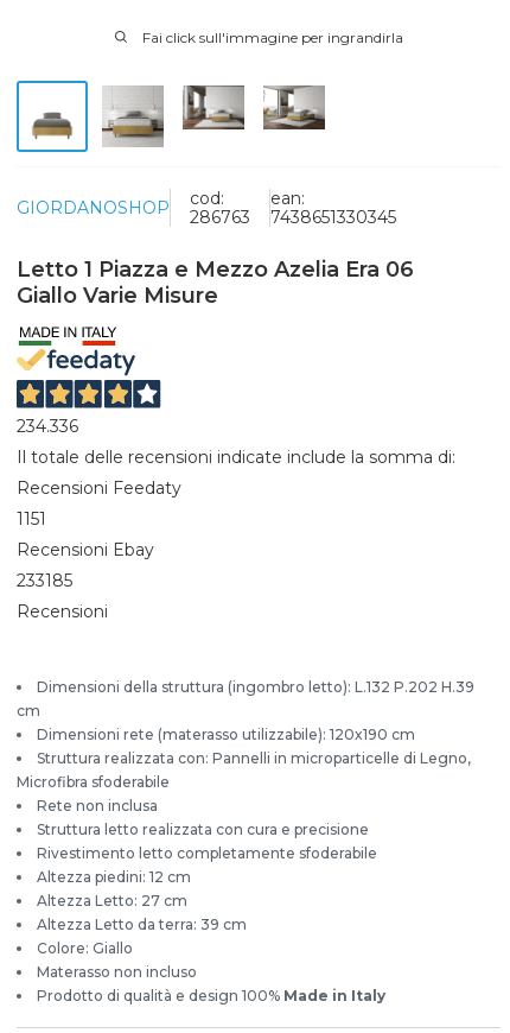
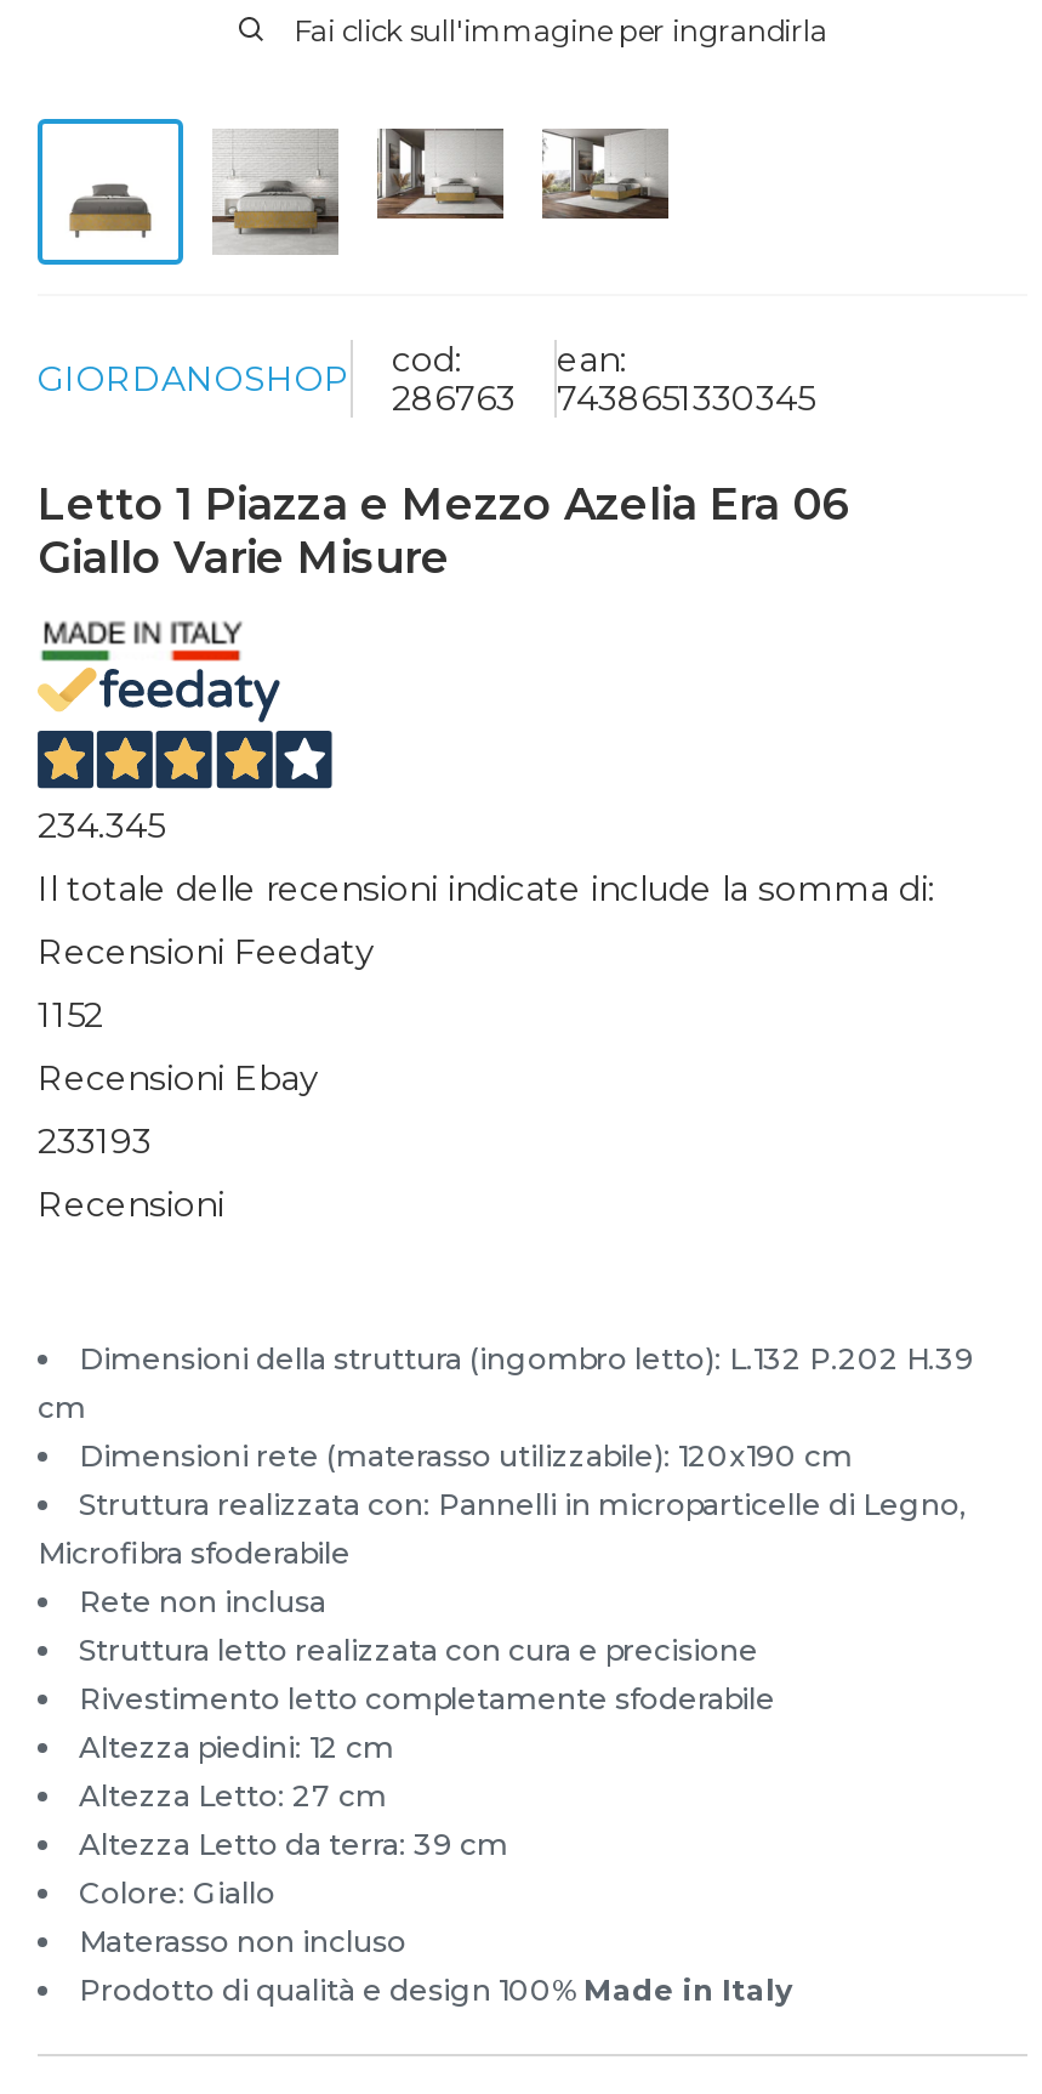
- 234.336
+ 234.345

- 1151
+ 1152

- 233185
+ 233193
